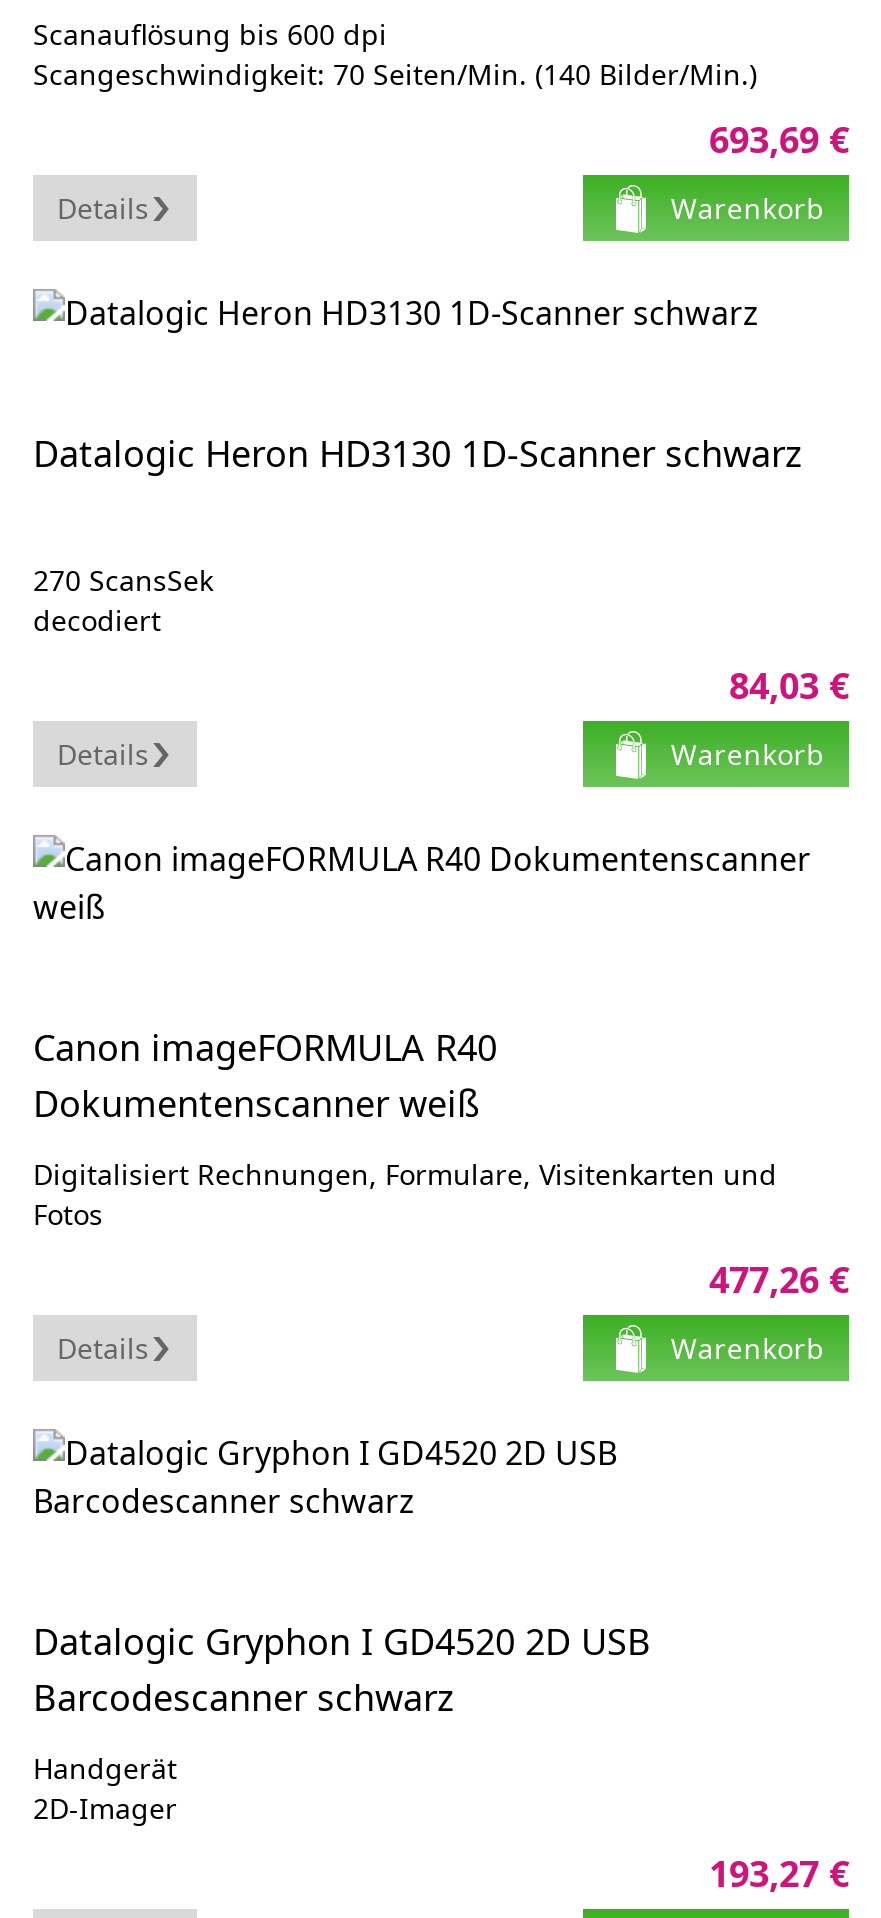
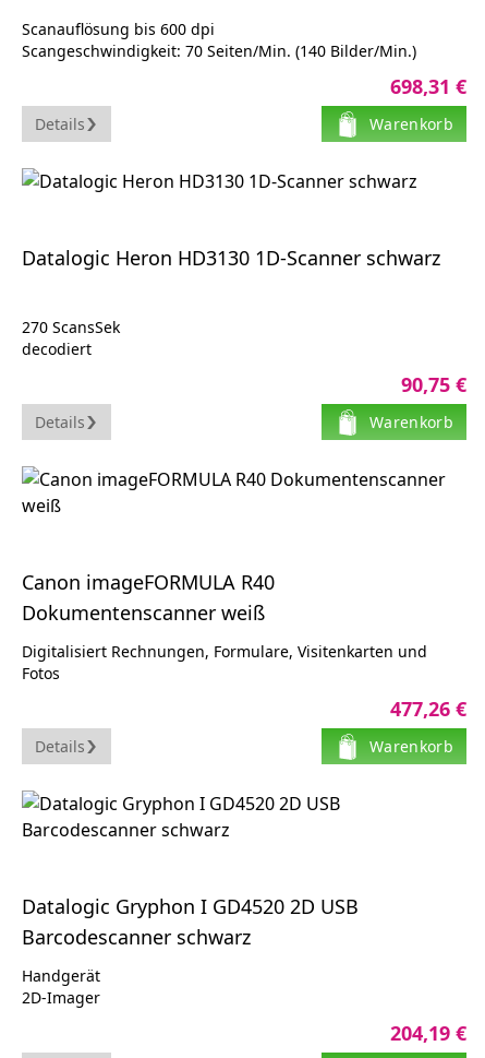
- 693,69 €
+ 698,31 €

- 84,03 €
+ 90,75 €

- 193,27 €
+ 204,19 €
